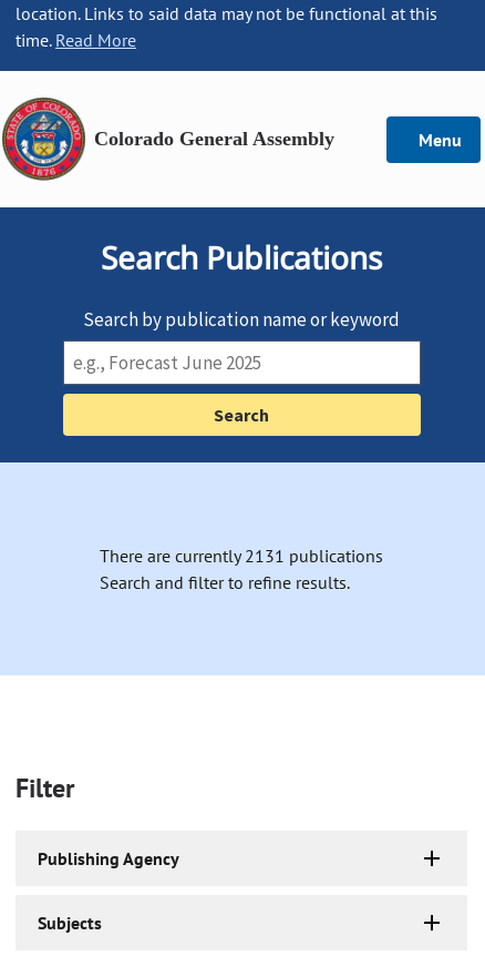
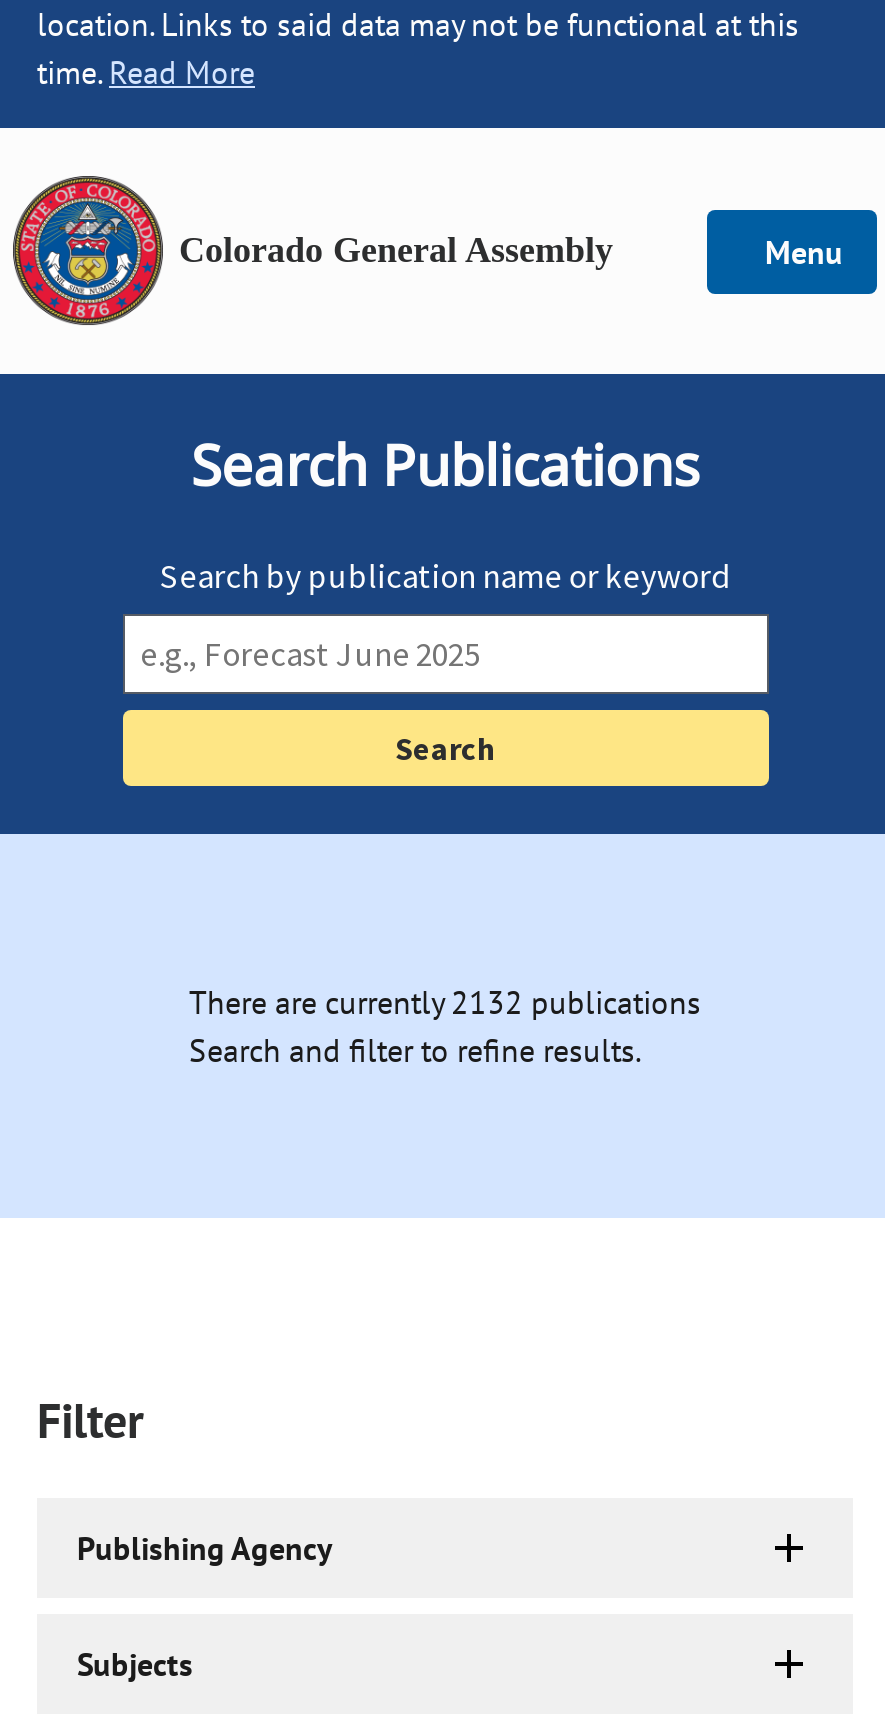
- There are currently 2131 publications
+ There are currently 2132 publications
